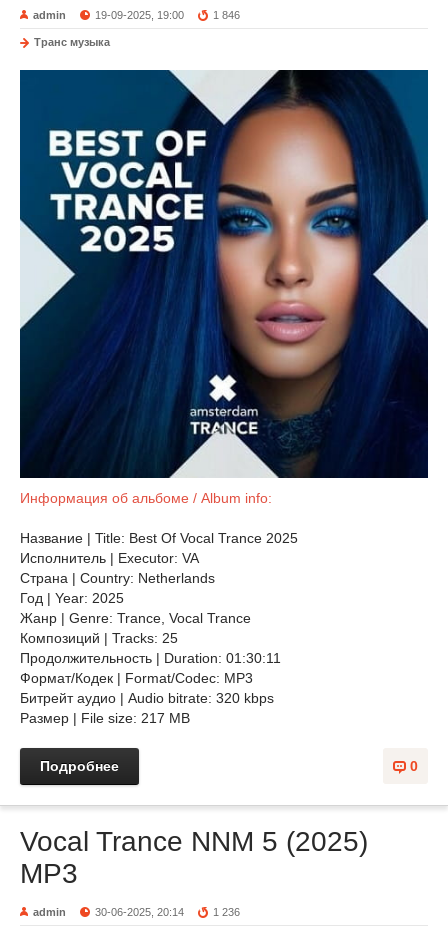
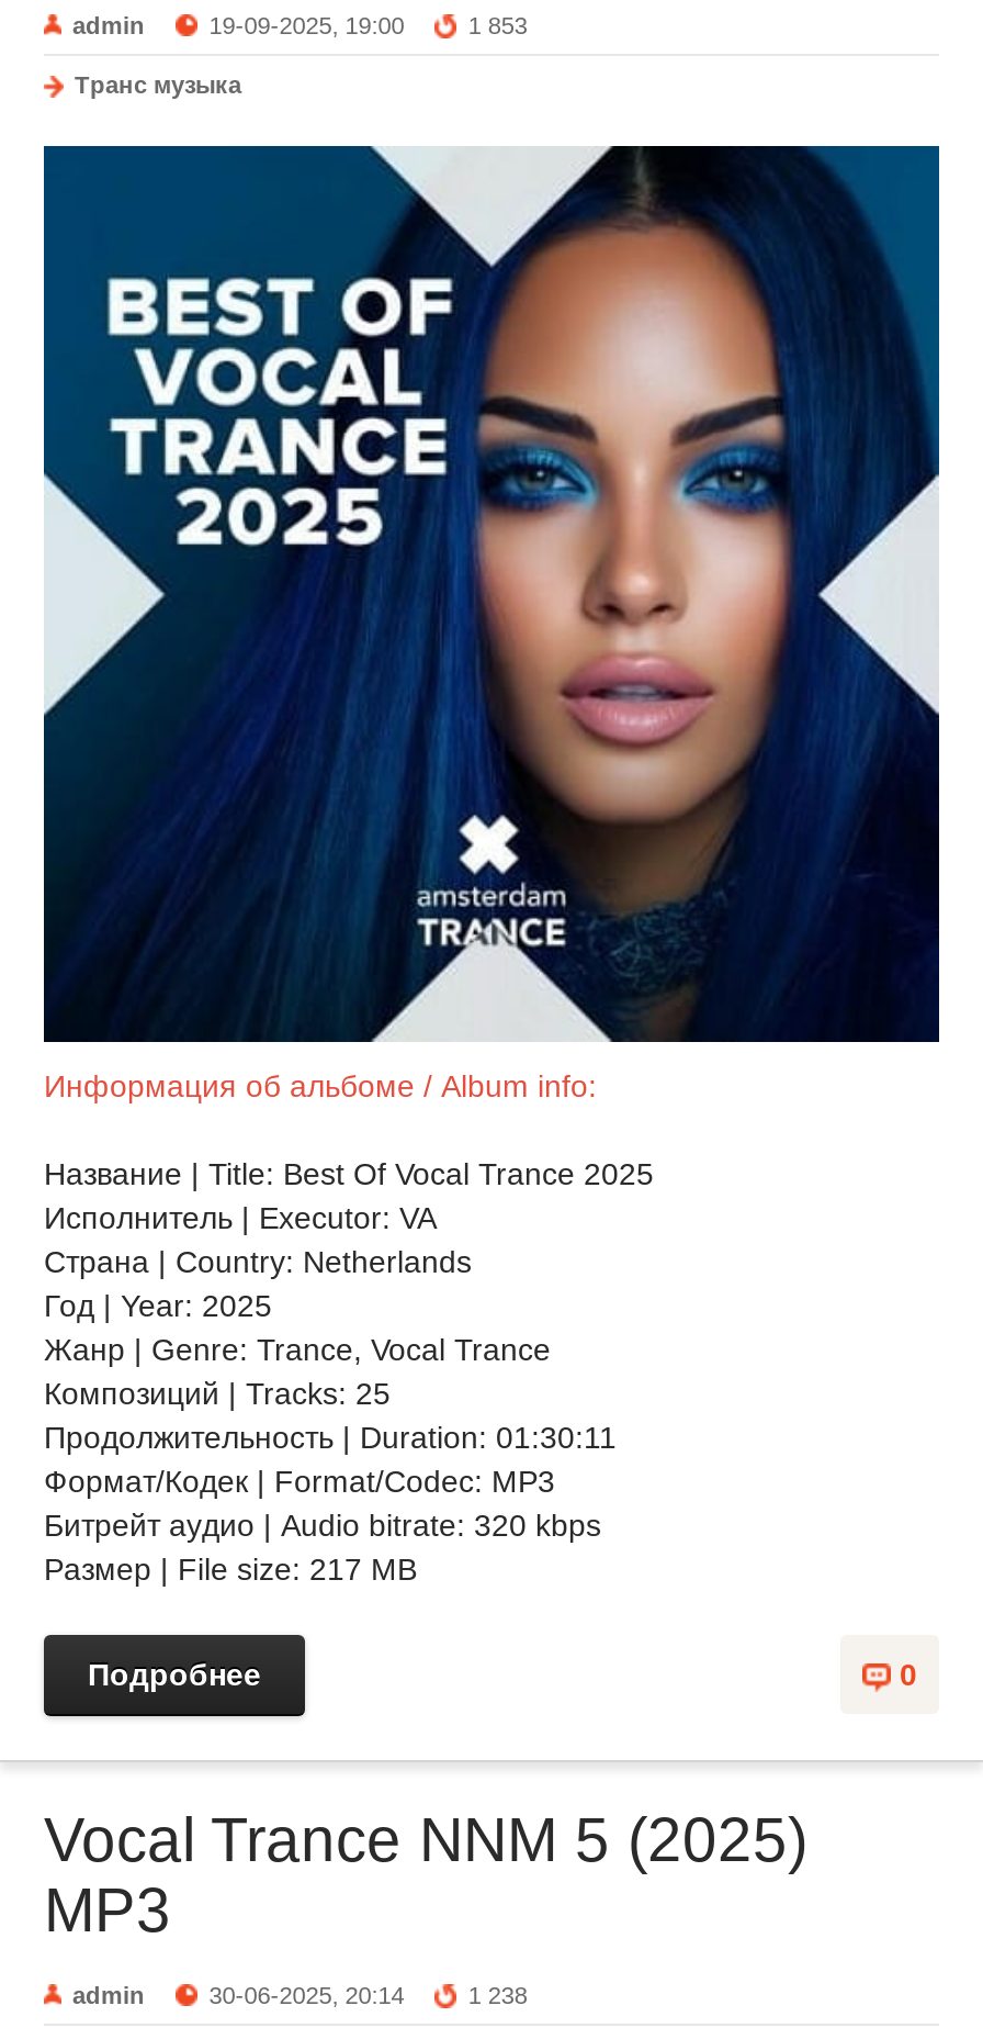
- 1 846
+ 1 853

- 1 236
+ 1 238
